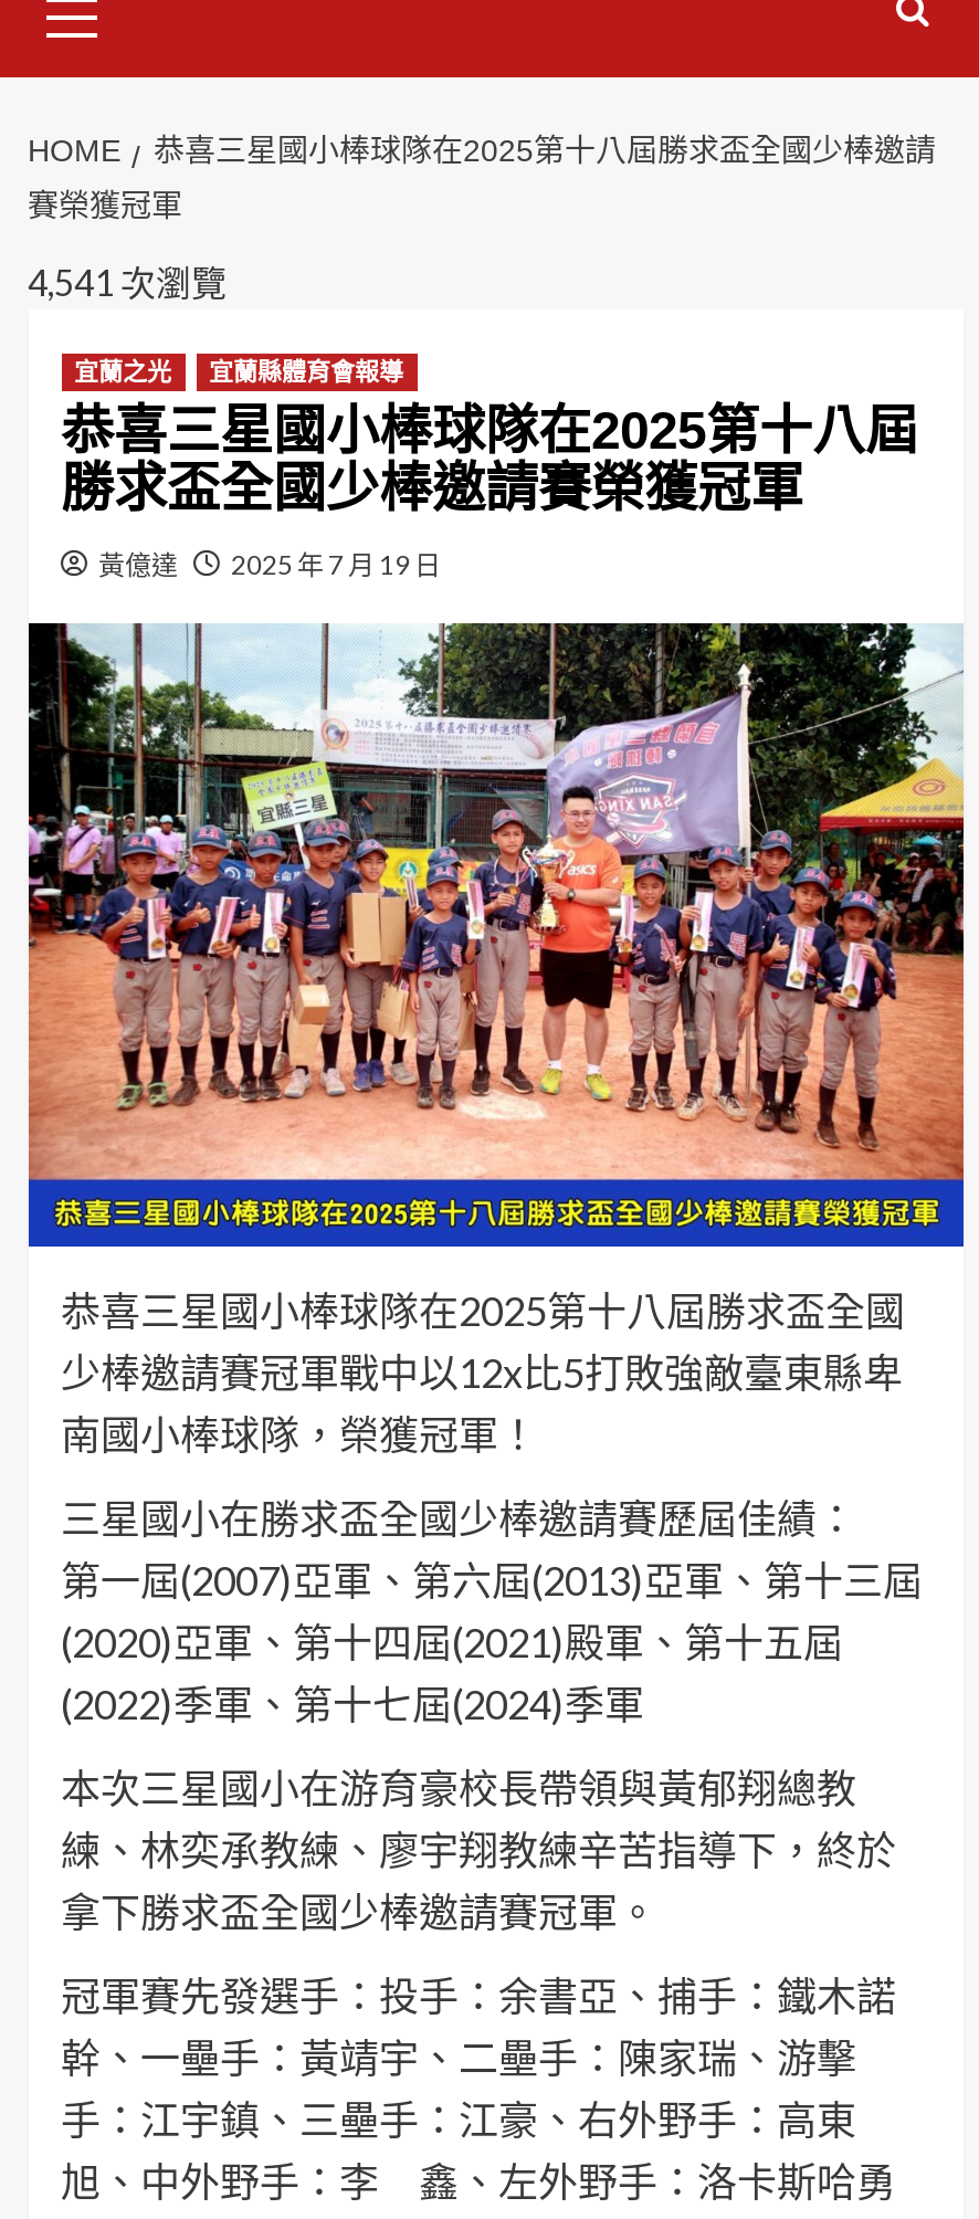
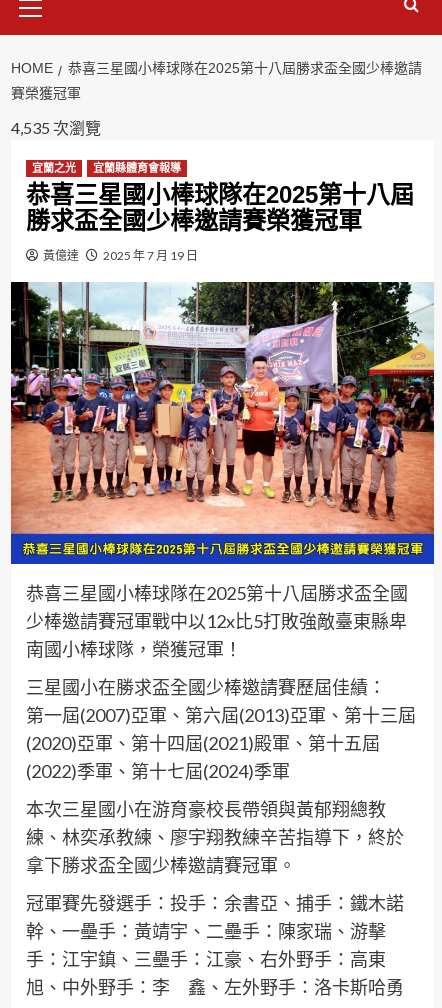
- 4,541 次瀏覽
+ 4,535 次瀏覽
